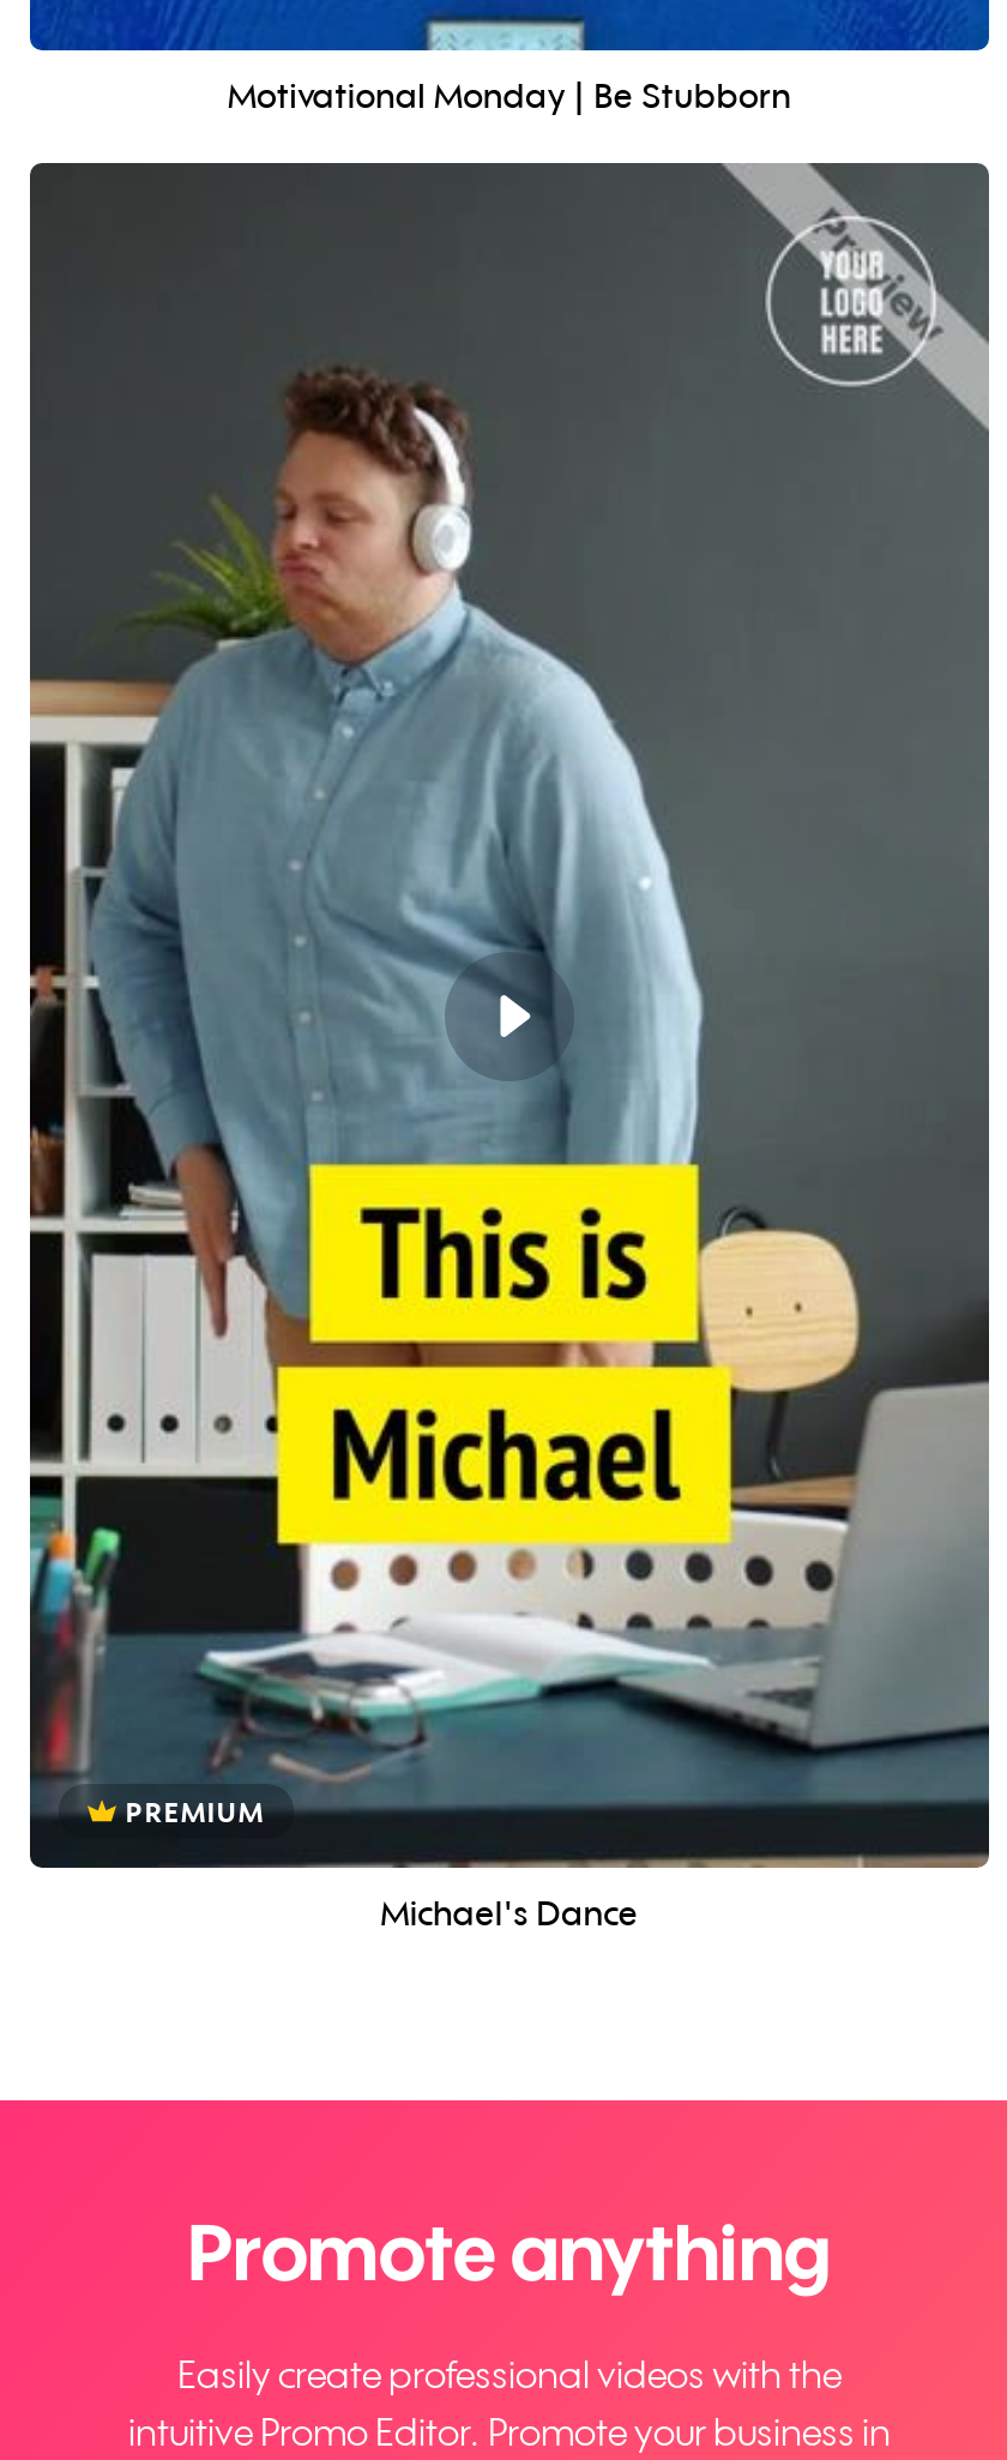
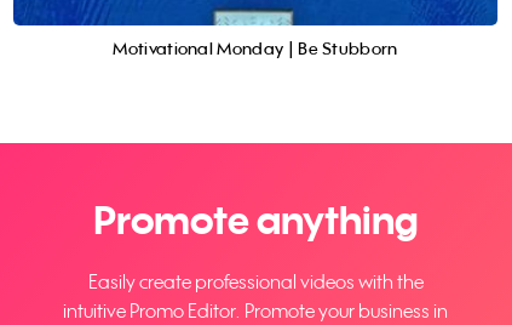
- [image]
- PREMIUM
- Michael's Dance
